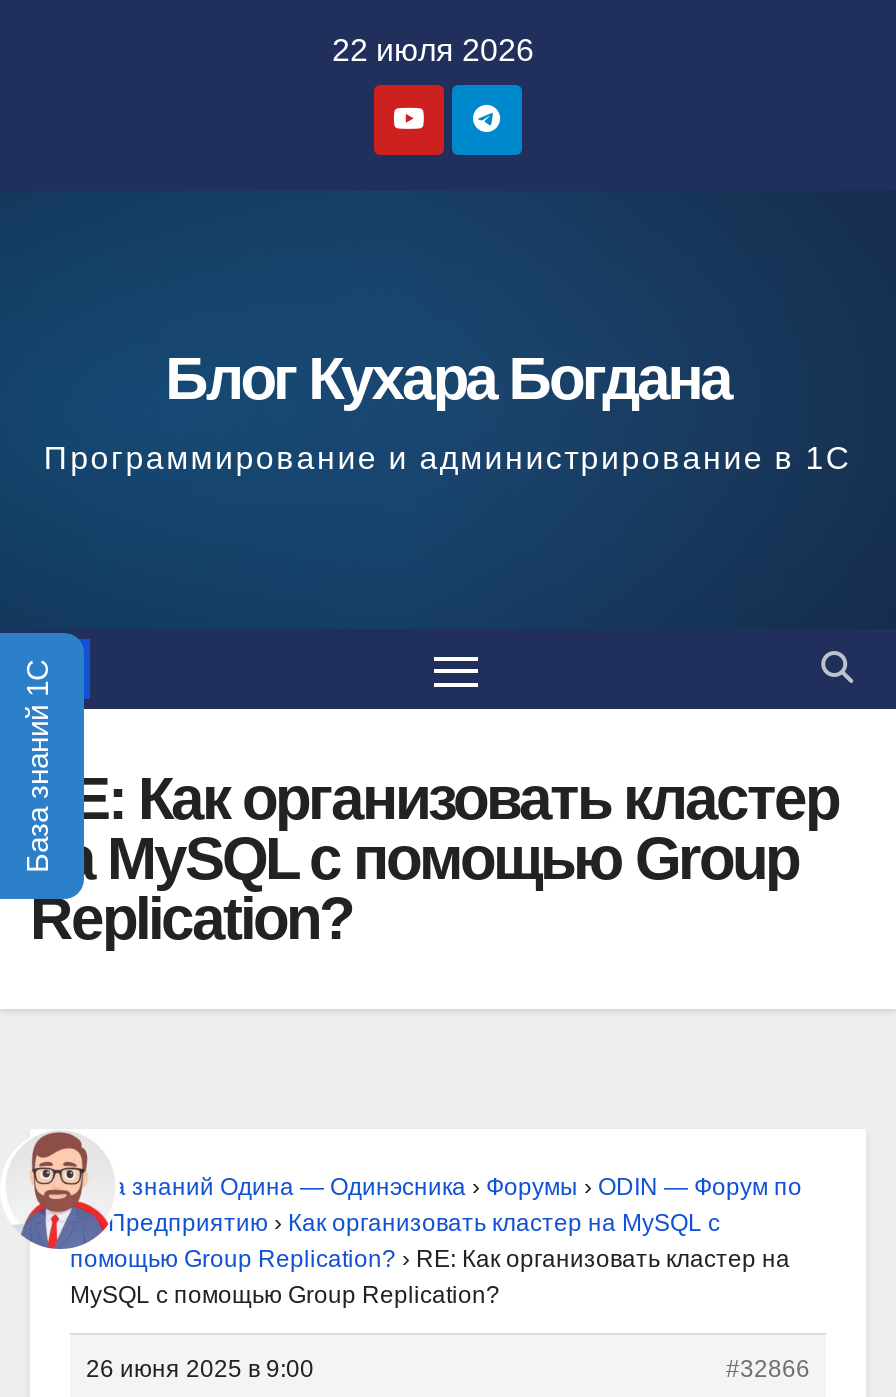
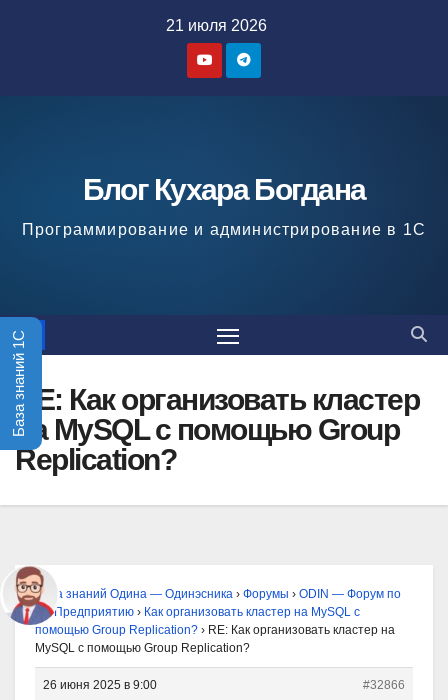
- 22 июля 2026
+ 21 июля 2026
